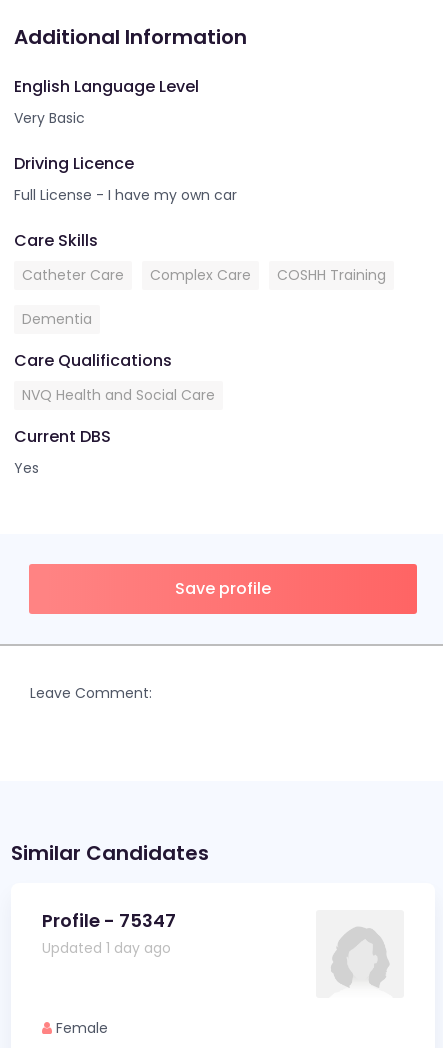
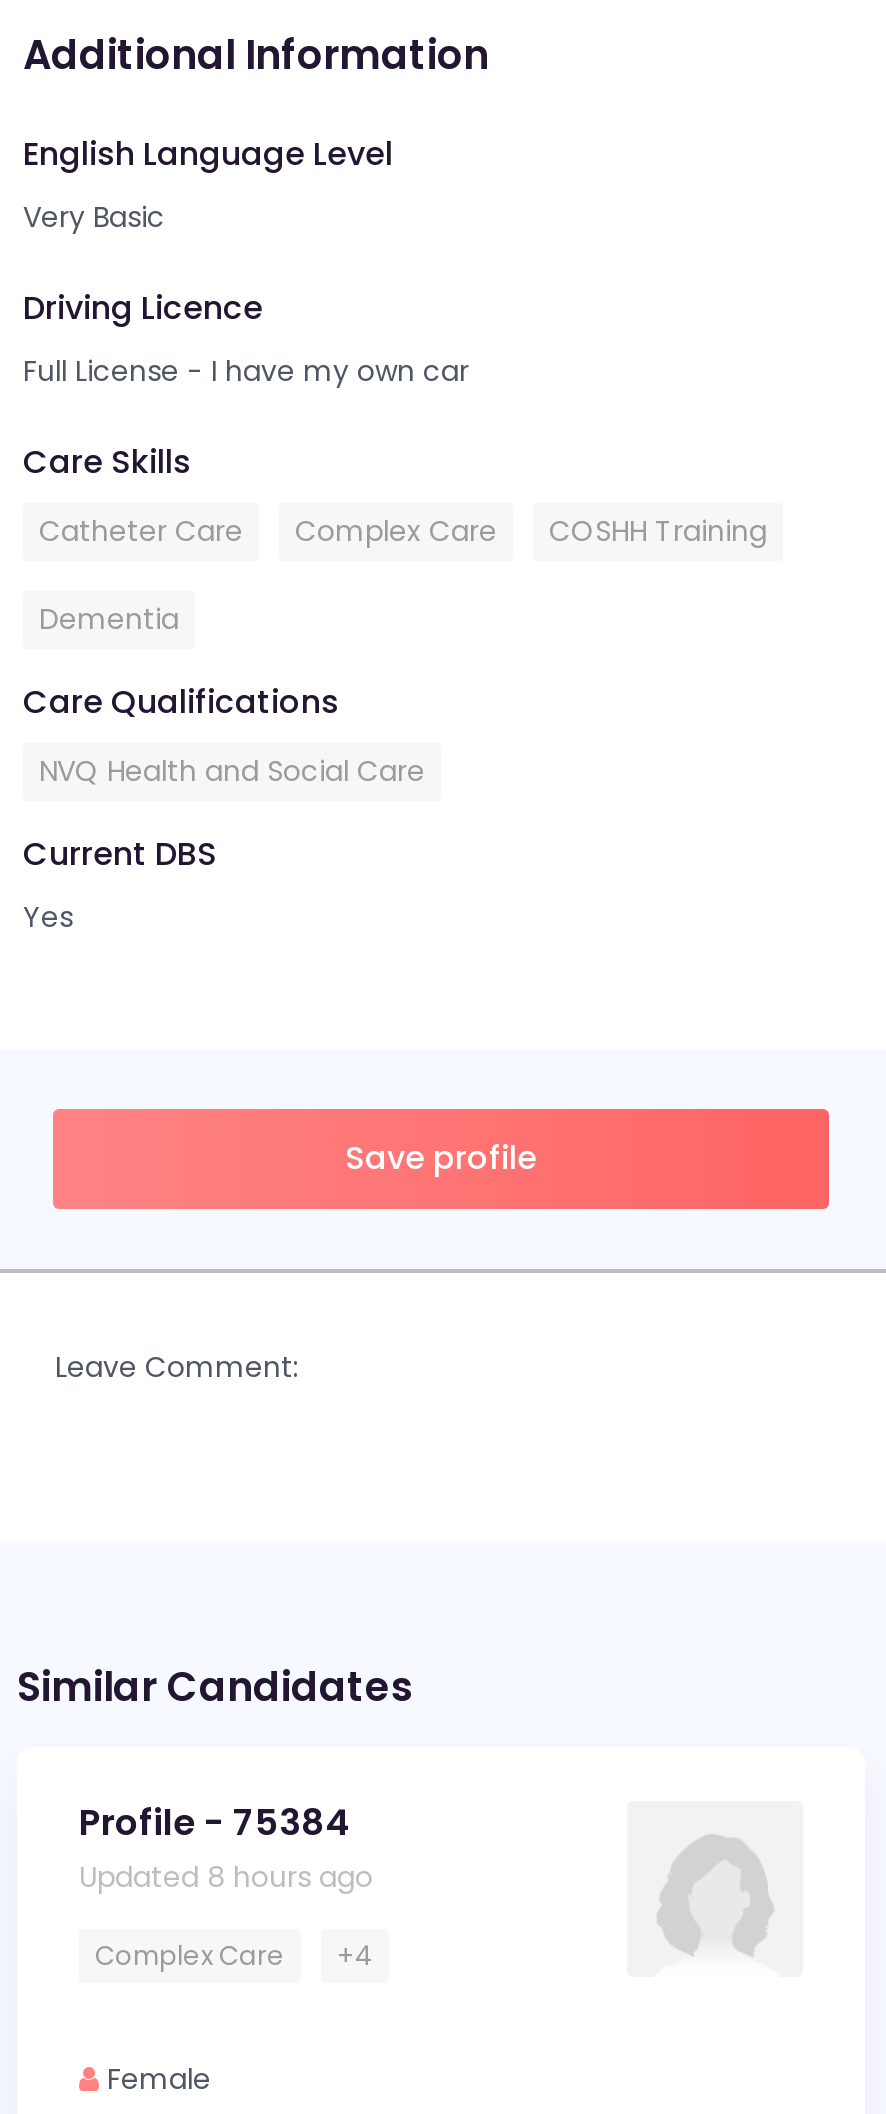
- Profile - 75347
- Updated 1 day ago
+ Profile - 75384
+ Updated 8 hours ago
+ Complex Care
+ +4
